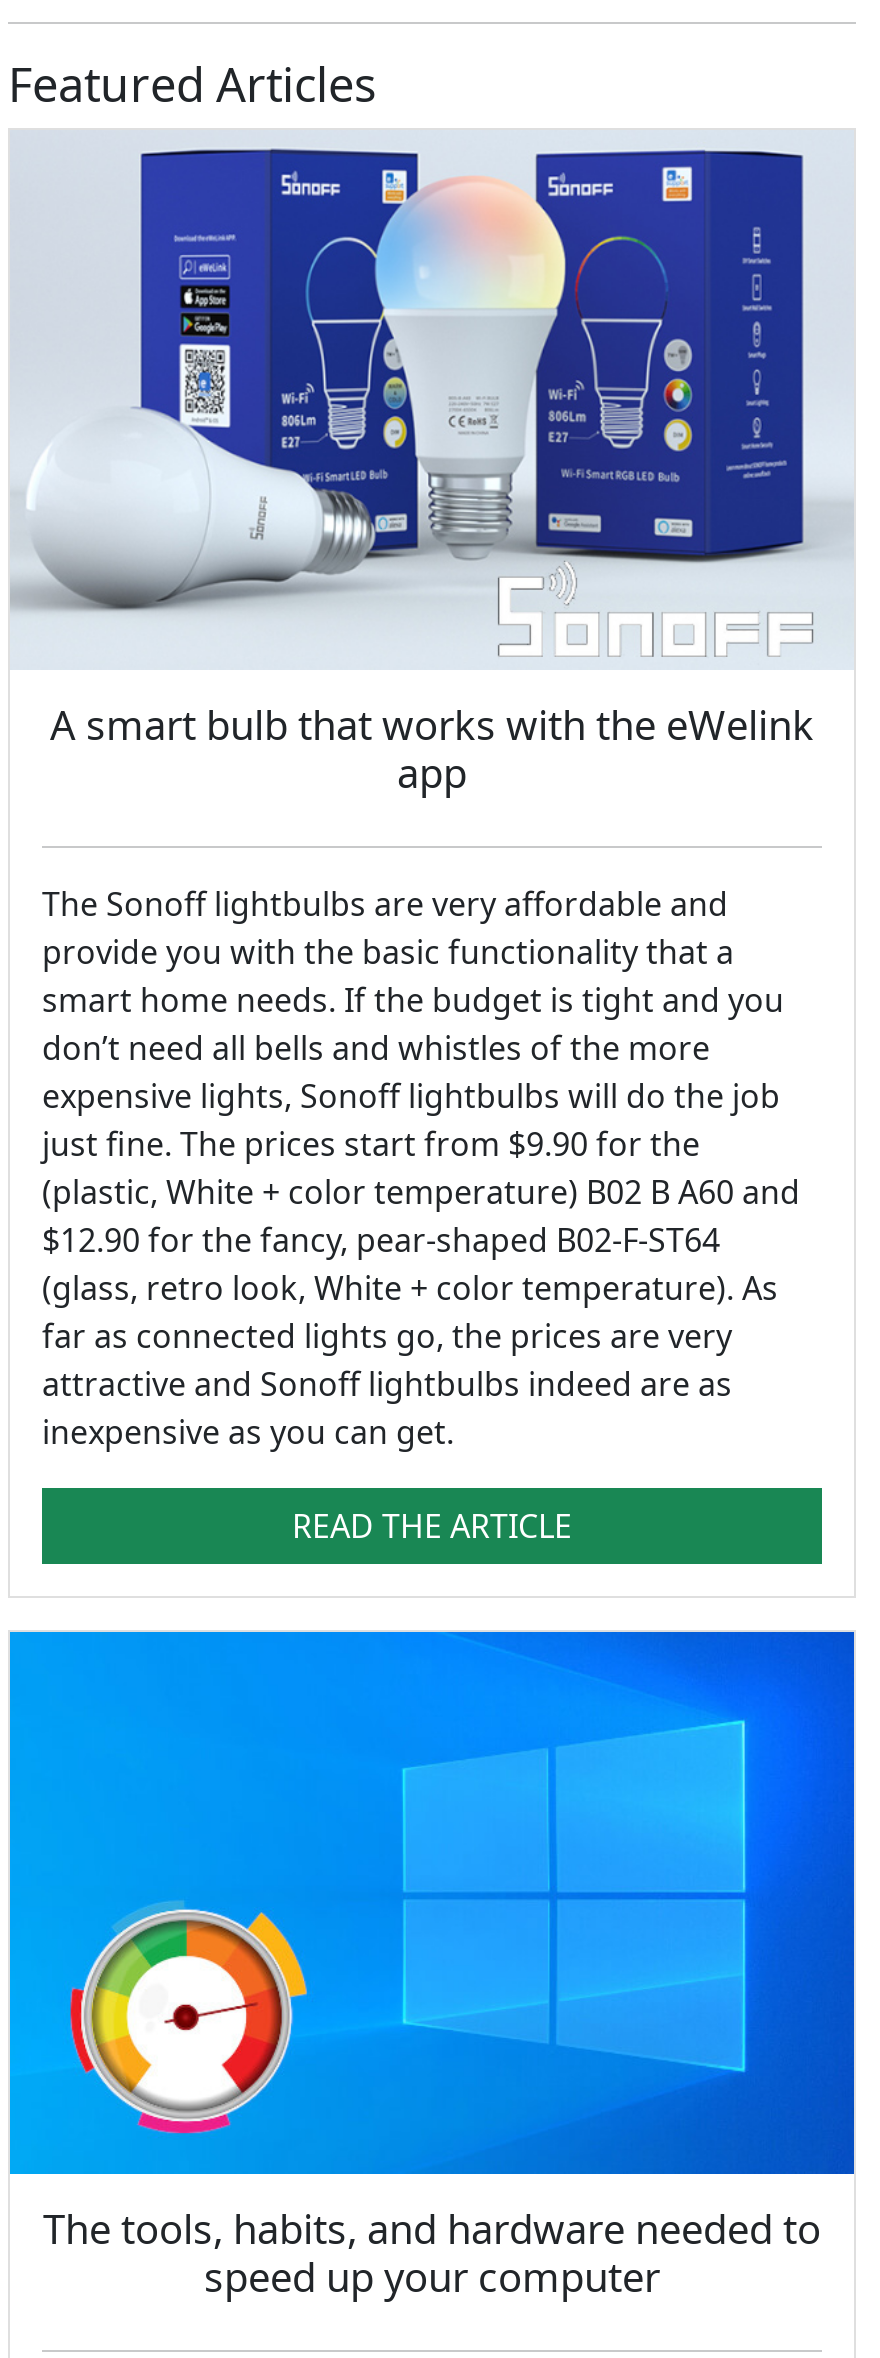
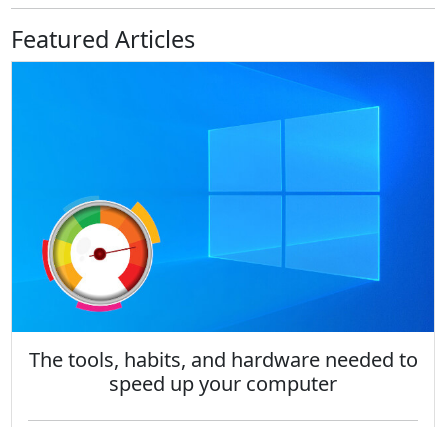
- [image]
- A smart bulb that works with the eWelink
- app
- The Sonoff lightbulbs are very affordable and
- provide you with the basic functionality that a
- smart home needs. If the budget is tight and you
- don’t need all bells and whistles of the more
- expensive lights, Sonoff lightbulbs will do the job
- just fine. The prices start from $9.90 for the
- (plastic, White + color temperature) B02 B A60 and
- $12.90 for the fancy, pear-shaped B02-F-ST64
- (glass, retro look, White + color temperature). As
- far as connected lights go, the prices are very
- attractive and Sonoff lightbulbs indeed are as
- inexpensive as you can get.
- READ THE ARTICLE
